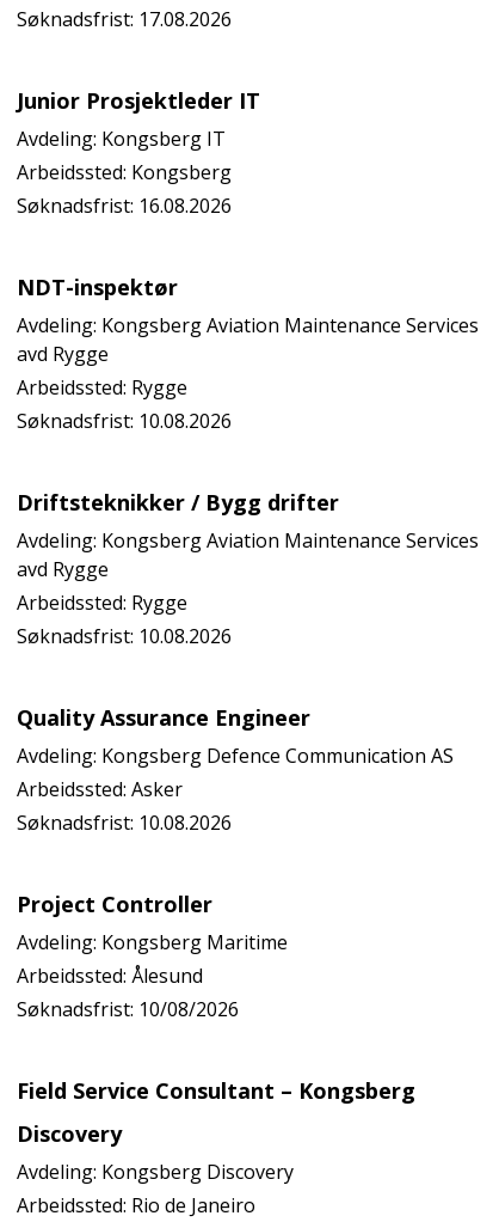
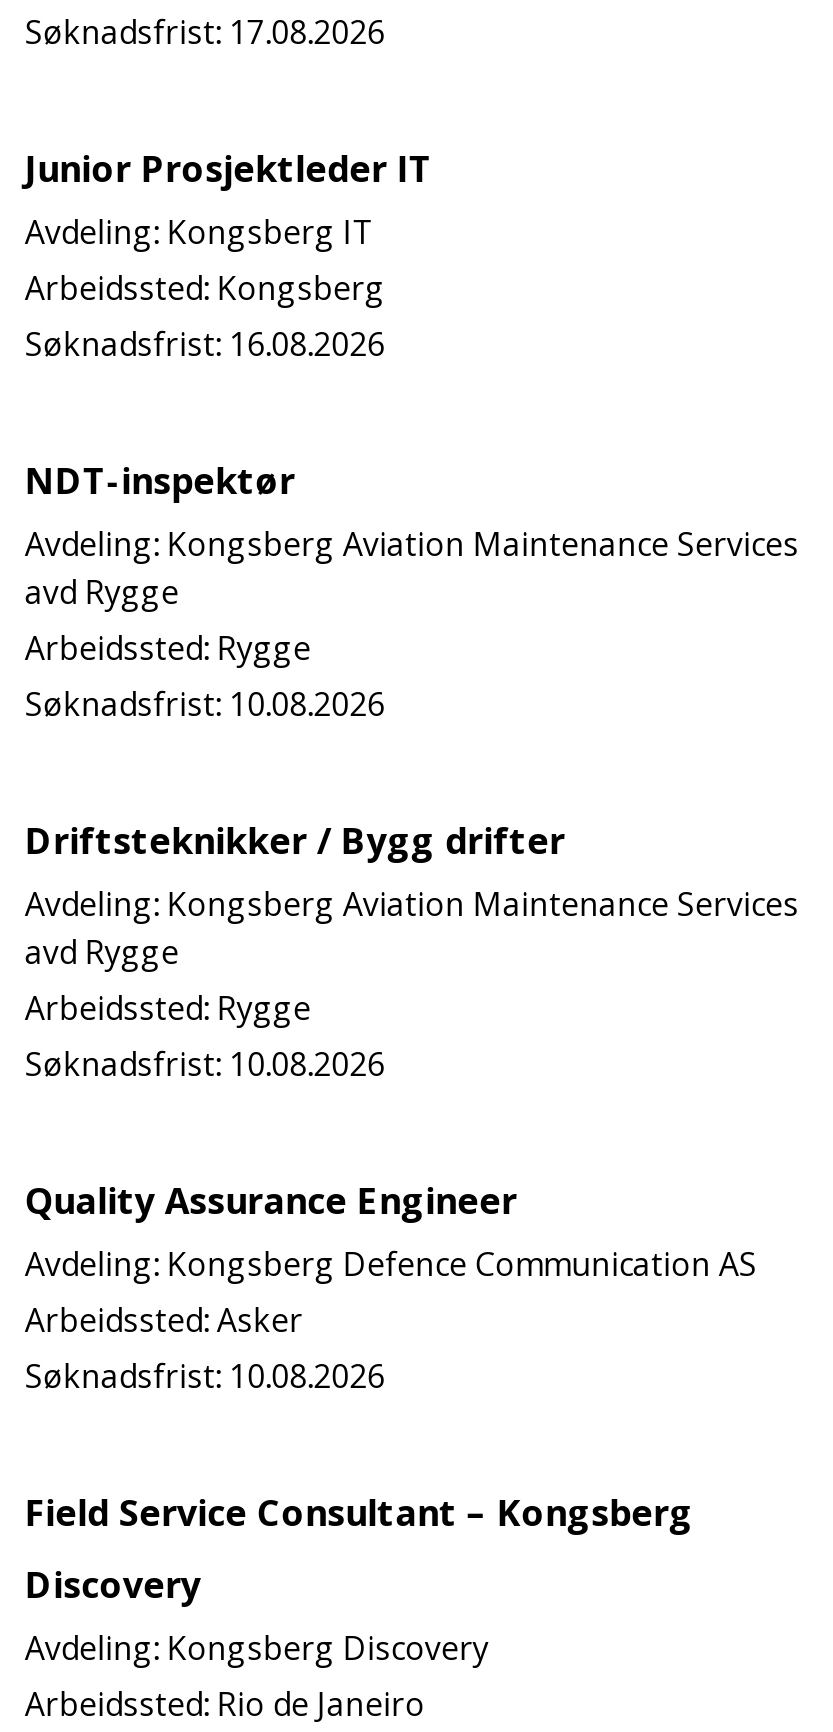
- Project Controller
- Avdeling: Kongsberg Maritime
- Arbeidssted: Ålesund
- Søknadsfrist: 10/08/2026
